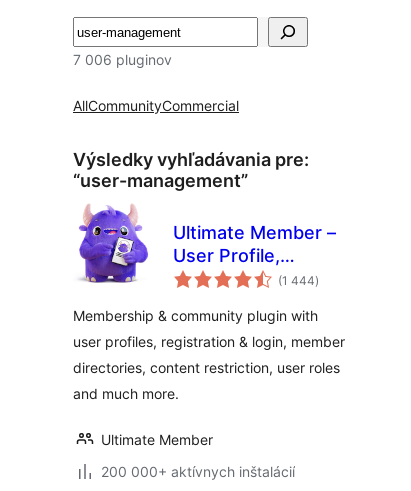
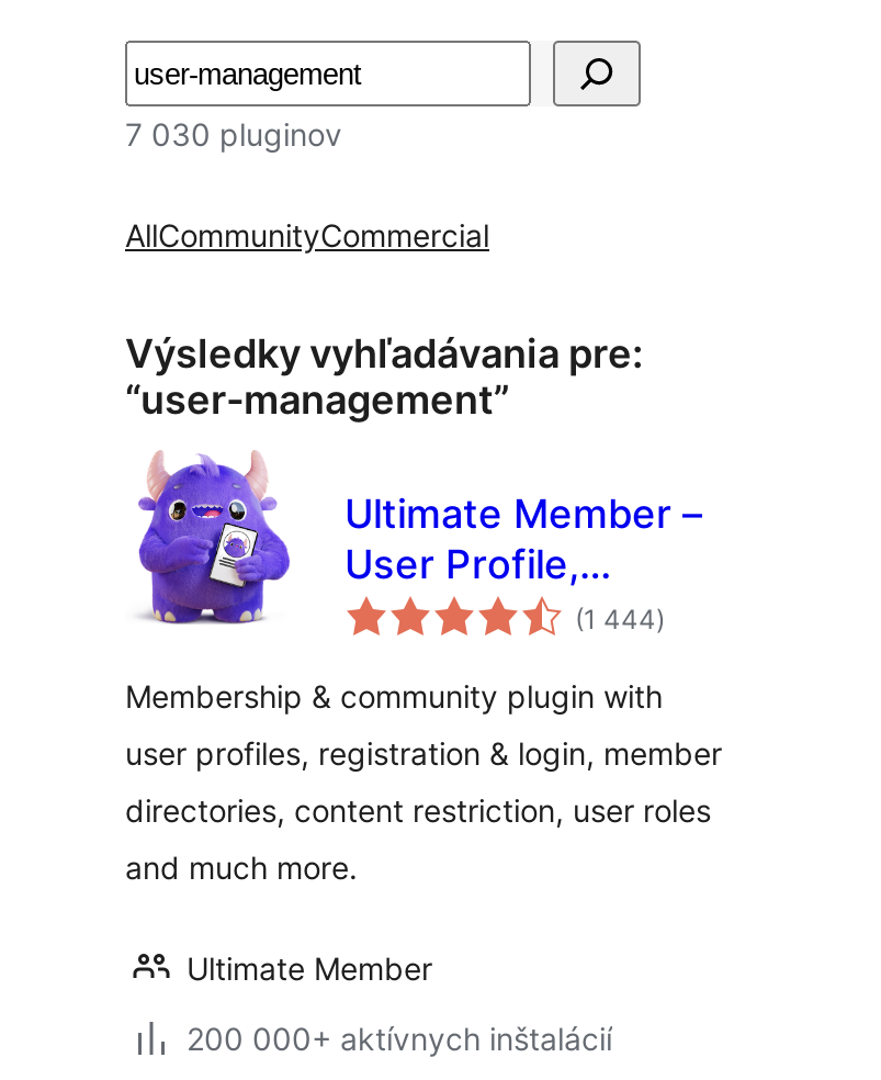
- 7 006 pluginov
+ 7 030 pluginov
